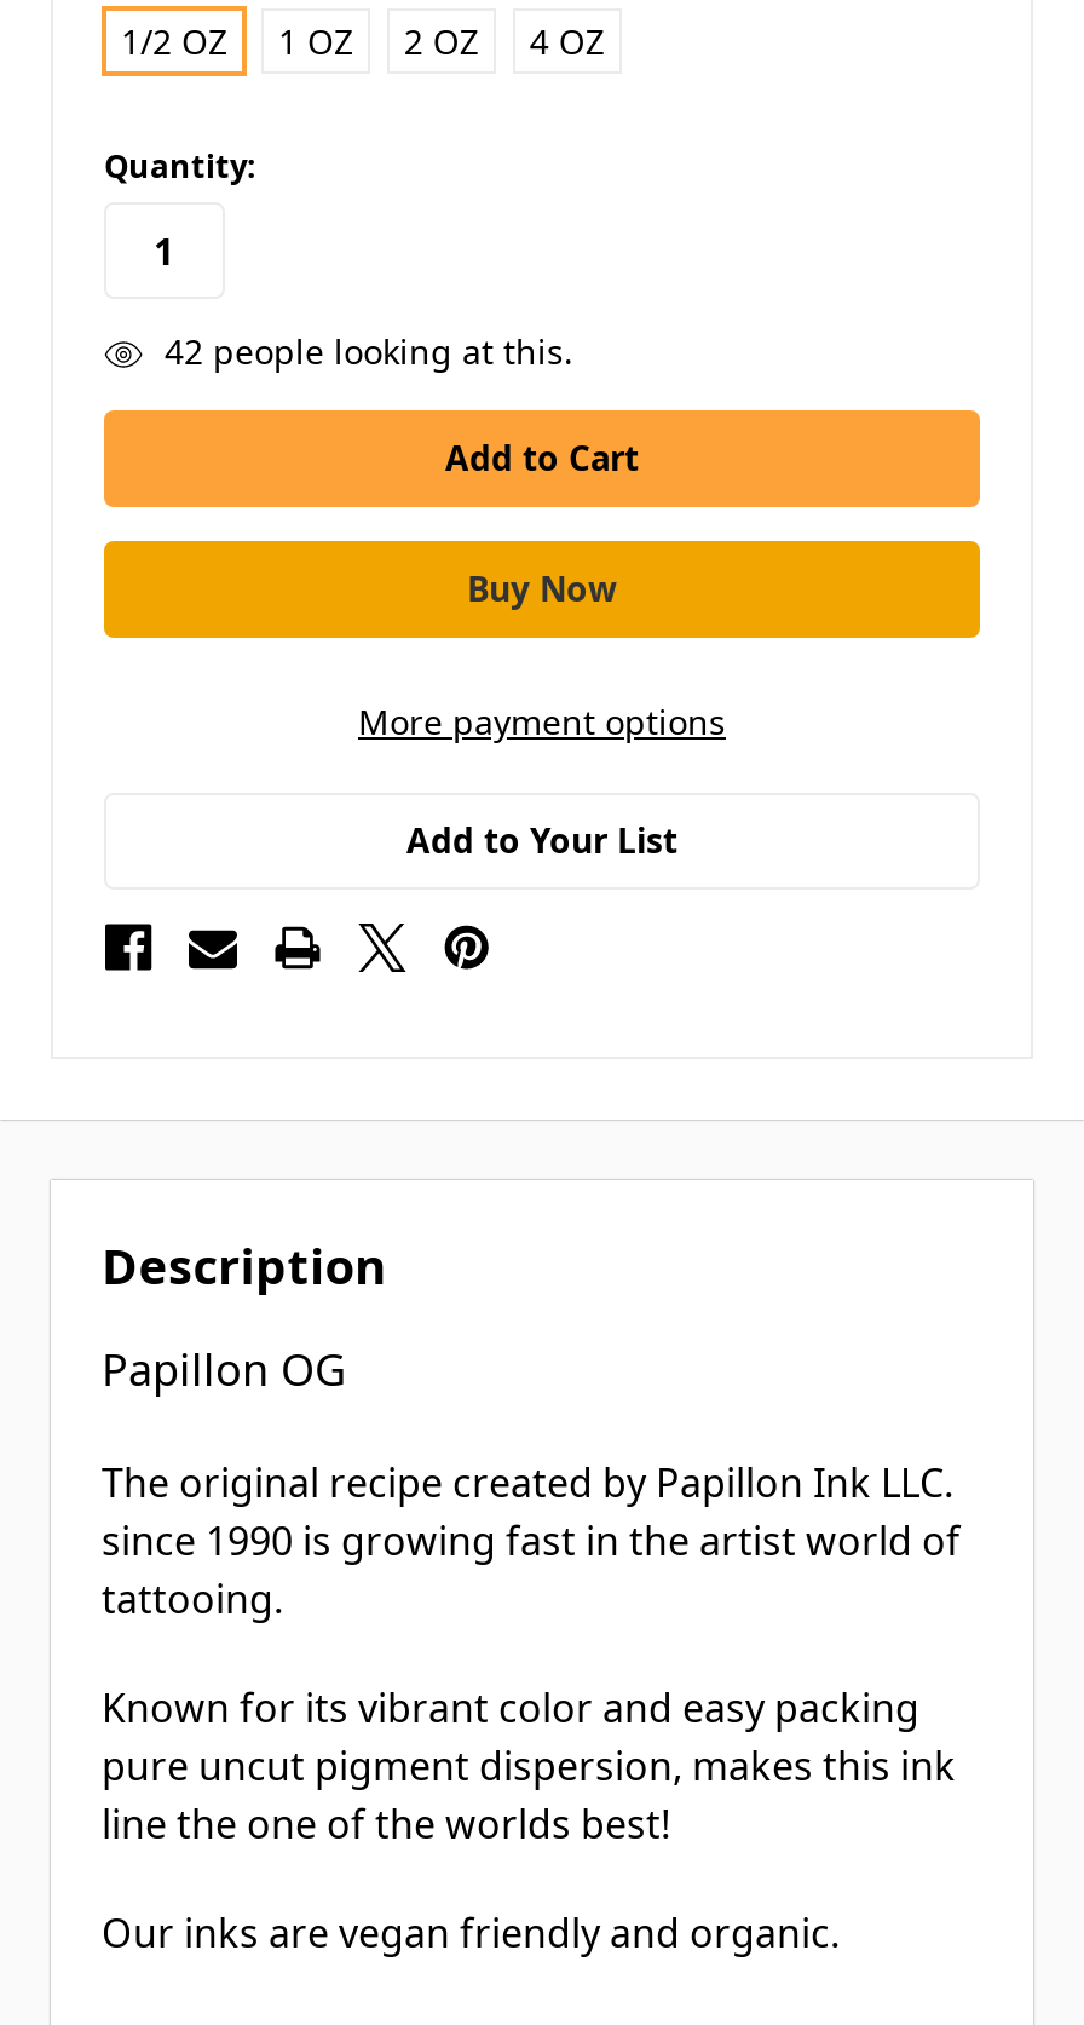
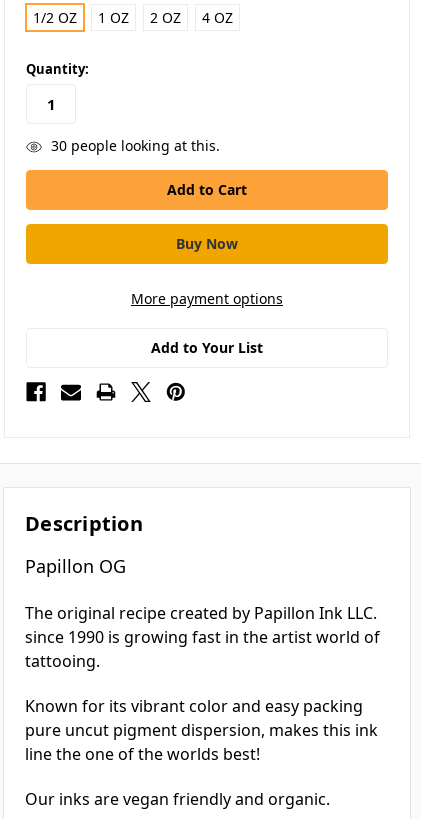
- 42 people looking at this.
+ 30 people looking at this.
